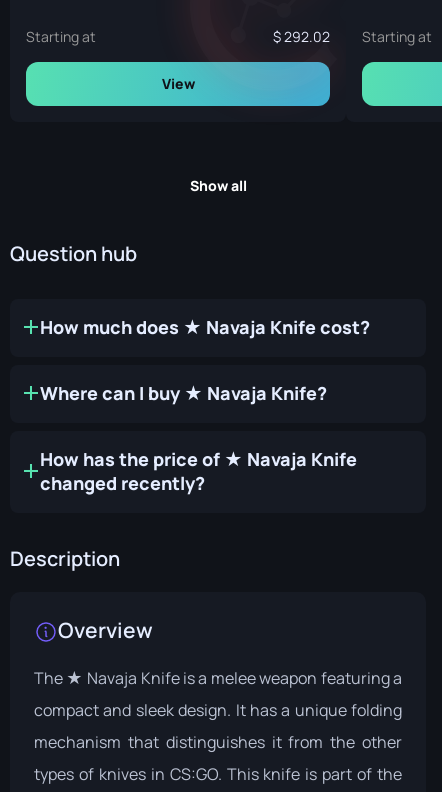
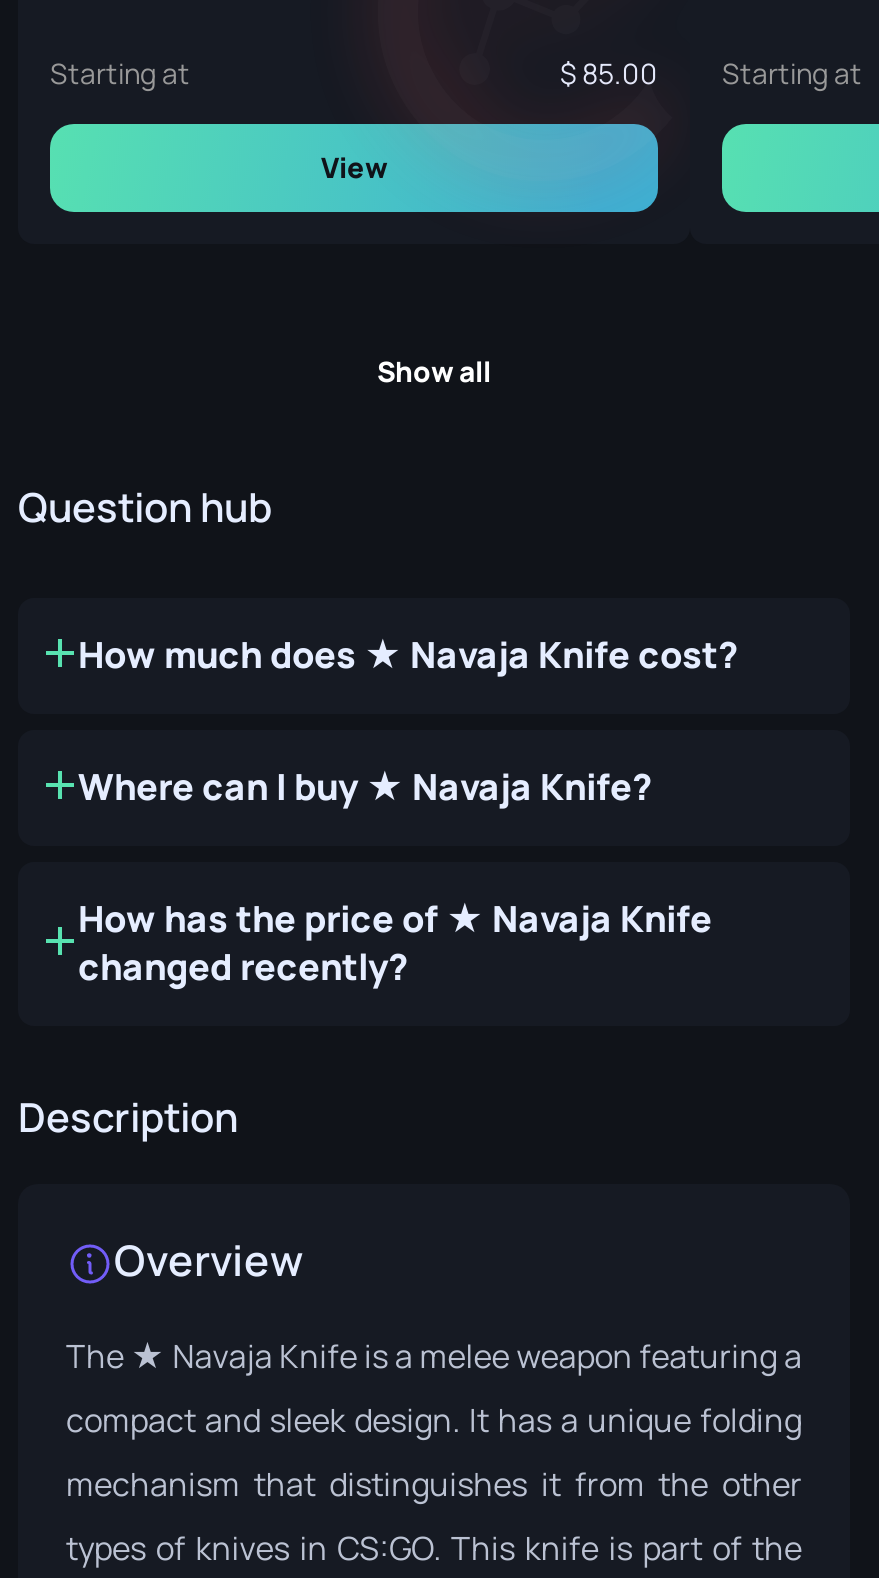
- 292.02 Starting at
+ 85.00 Starting at
